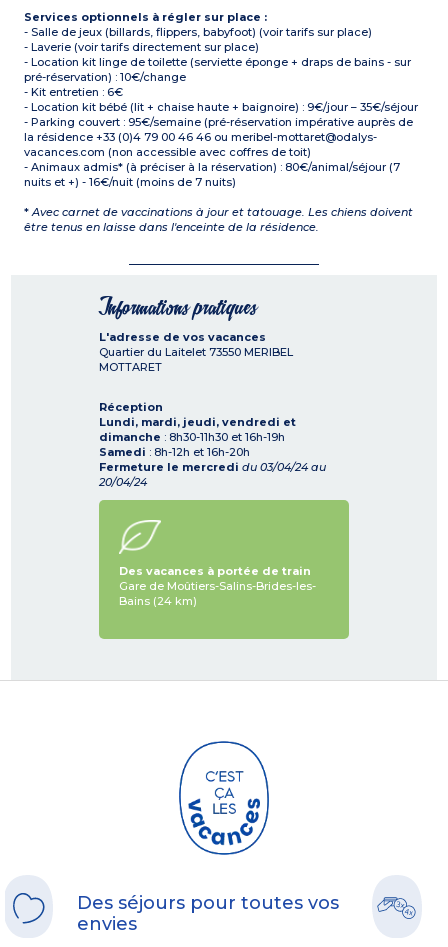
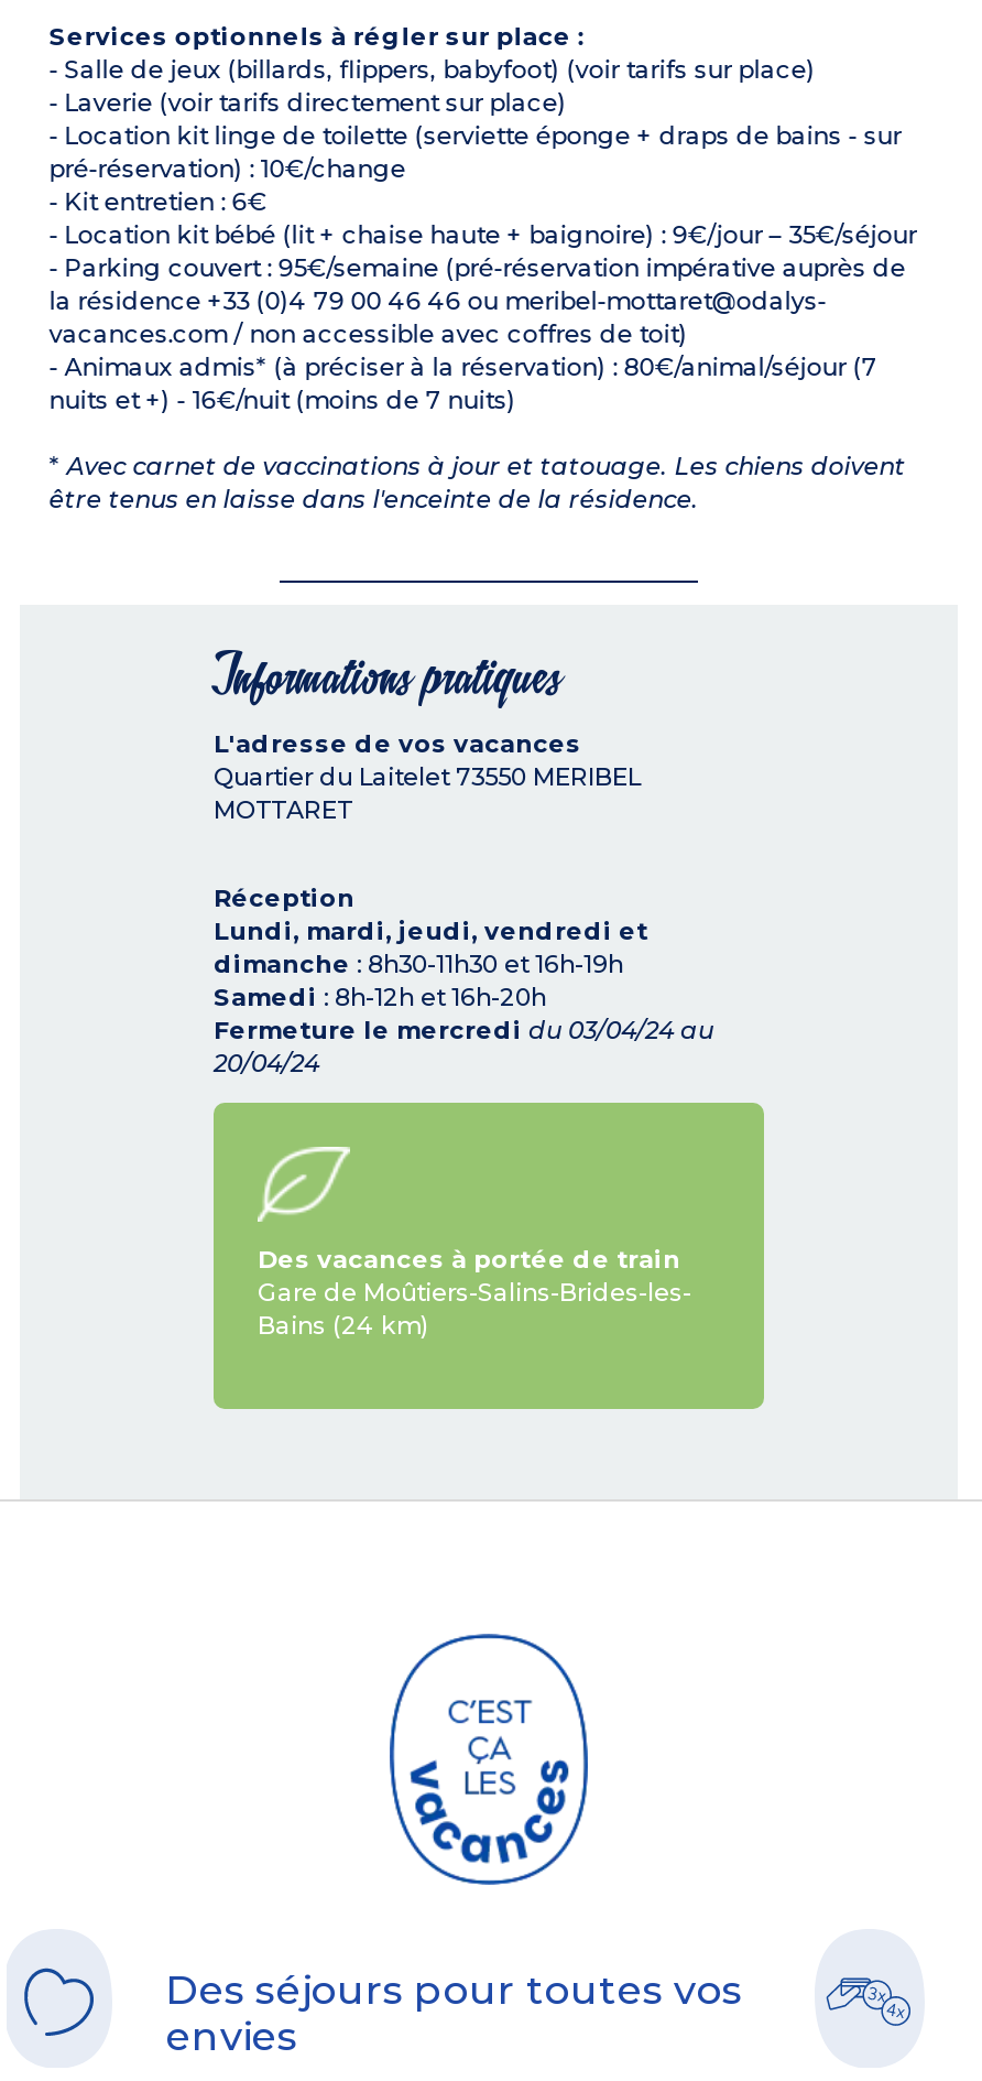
- vacances.com (non accessible avec coffres de toit)
+ vacances.com / non accessible avec coffres de toit)
